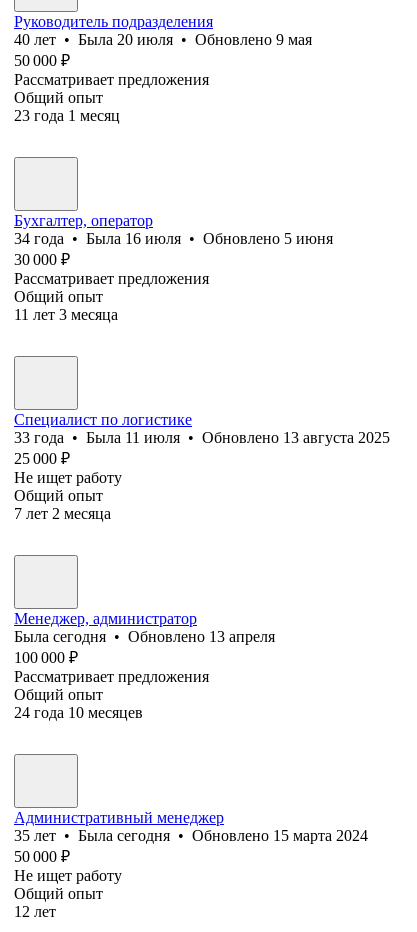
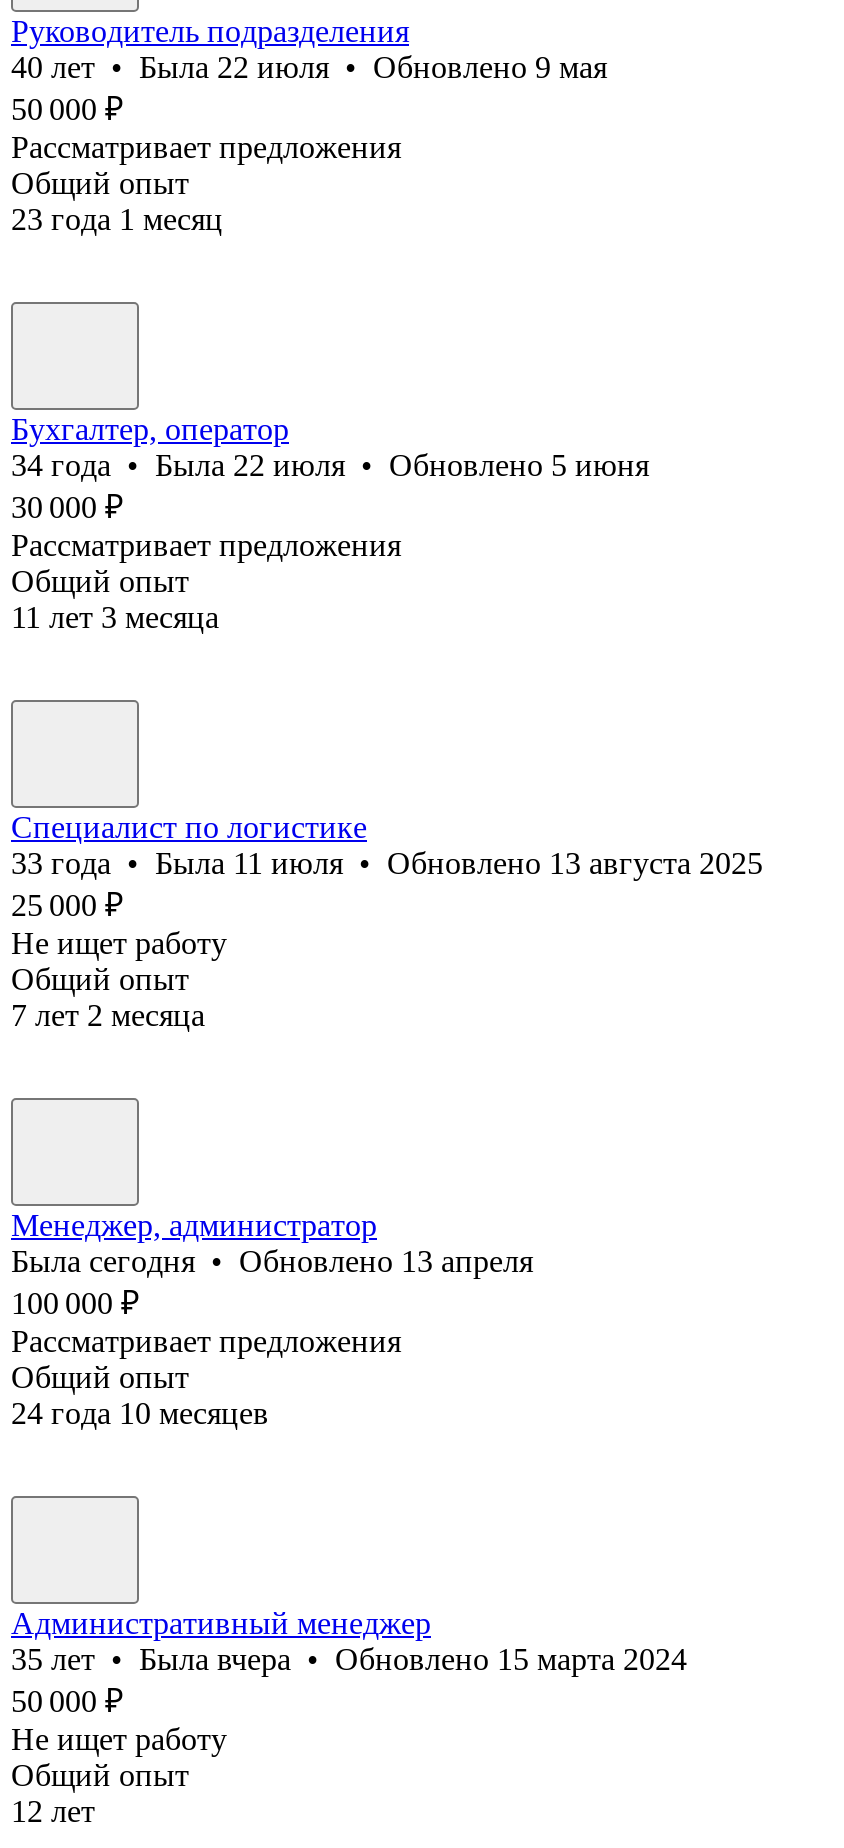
- 40 лет • Была 20 июля • Обновлено 9 мая
+ 40 лет • Была 22 июля • Обновлено 9 мая

- 34 года • Была 16 июля • Обновлено 5 июня
+ 34 года • Была 22 июля • Обновлено 5 июня

- 35 лет • Была сегодня • Обновлено 15 марта 2024
+ 35 лет • Была вчера • Обновлено 15 марта 2024
